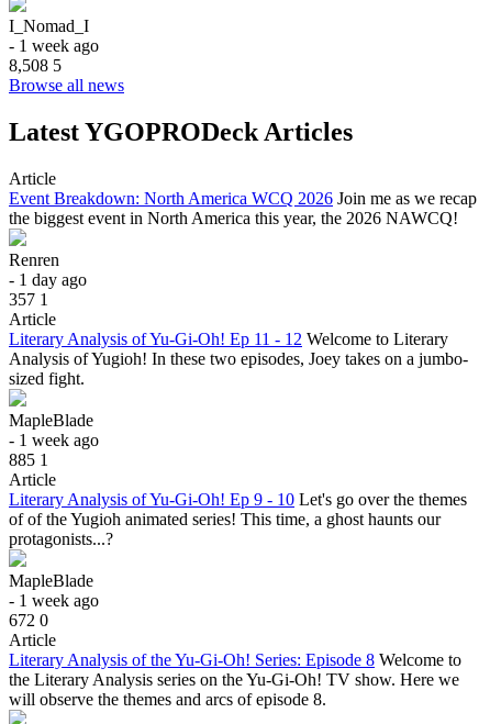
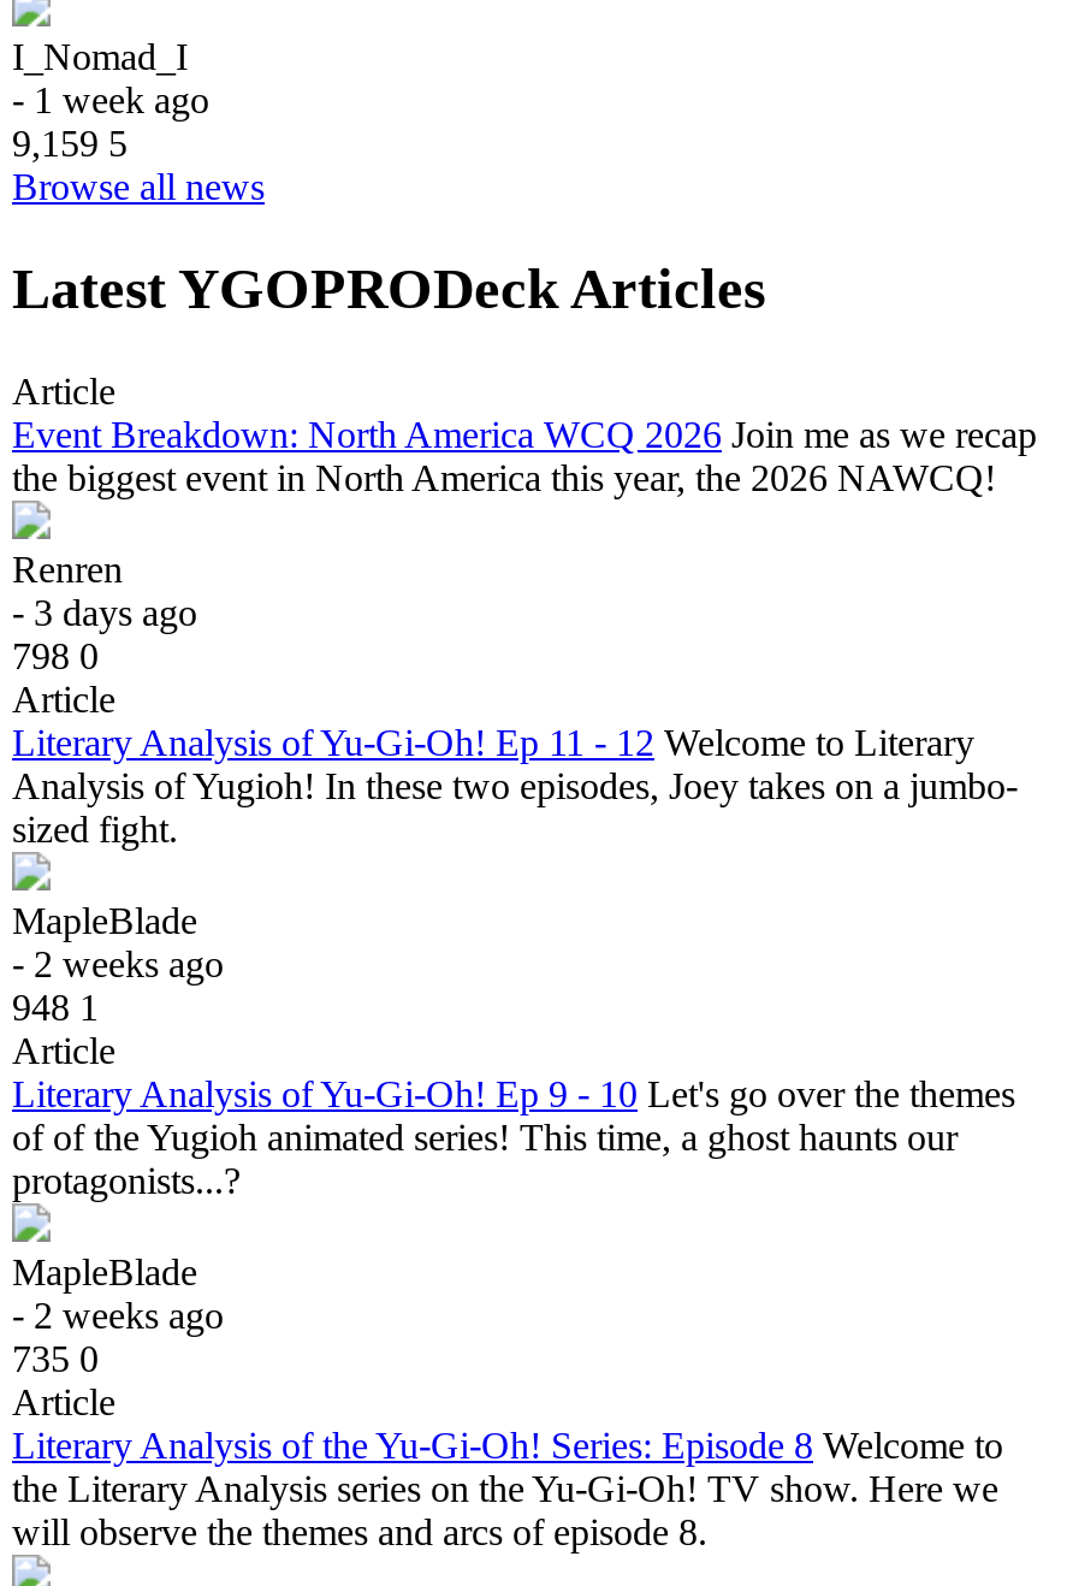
- 8,508 5
+ 9,159 5

- - 1 day ago
+ - 3 days ago

- 357 1
+ 798 0

- - 1 week ago
+ - 2 weeks ago

- 885 1
+ 948 1

- - 1 week ago
+ - 2 weeks ago

- 672 0
+ 735 0
